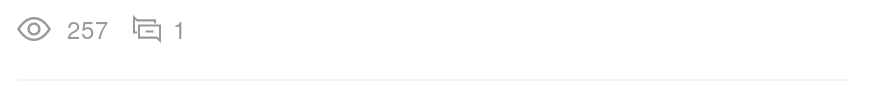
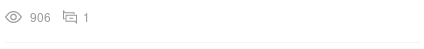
- 257 1
+ 906 1
